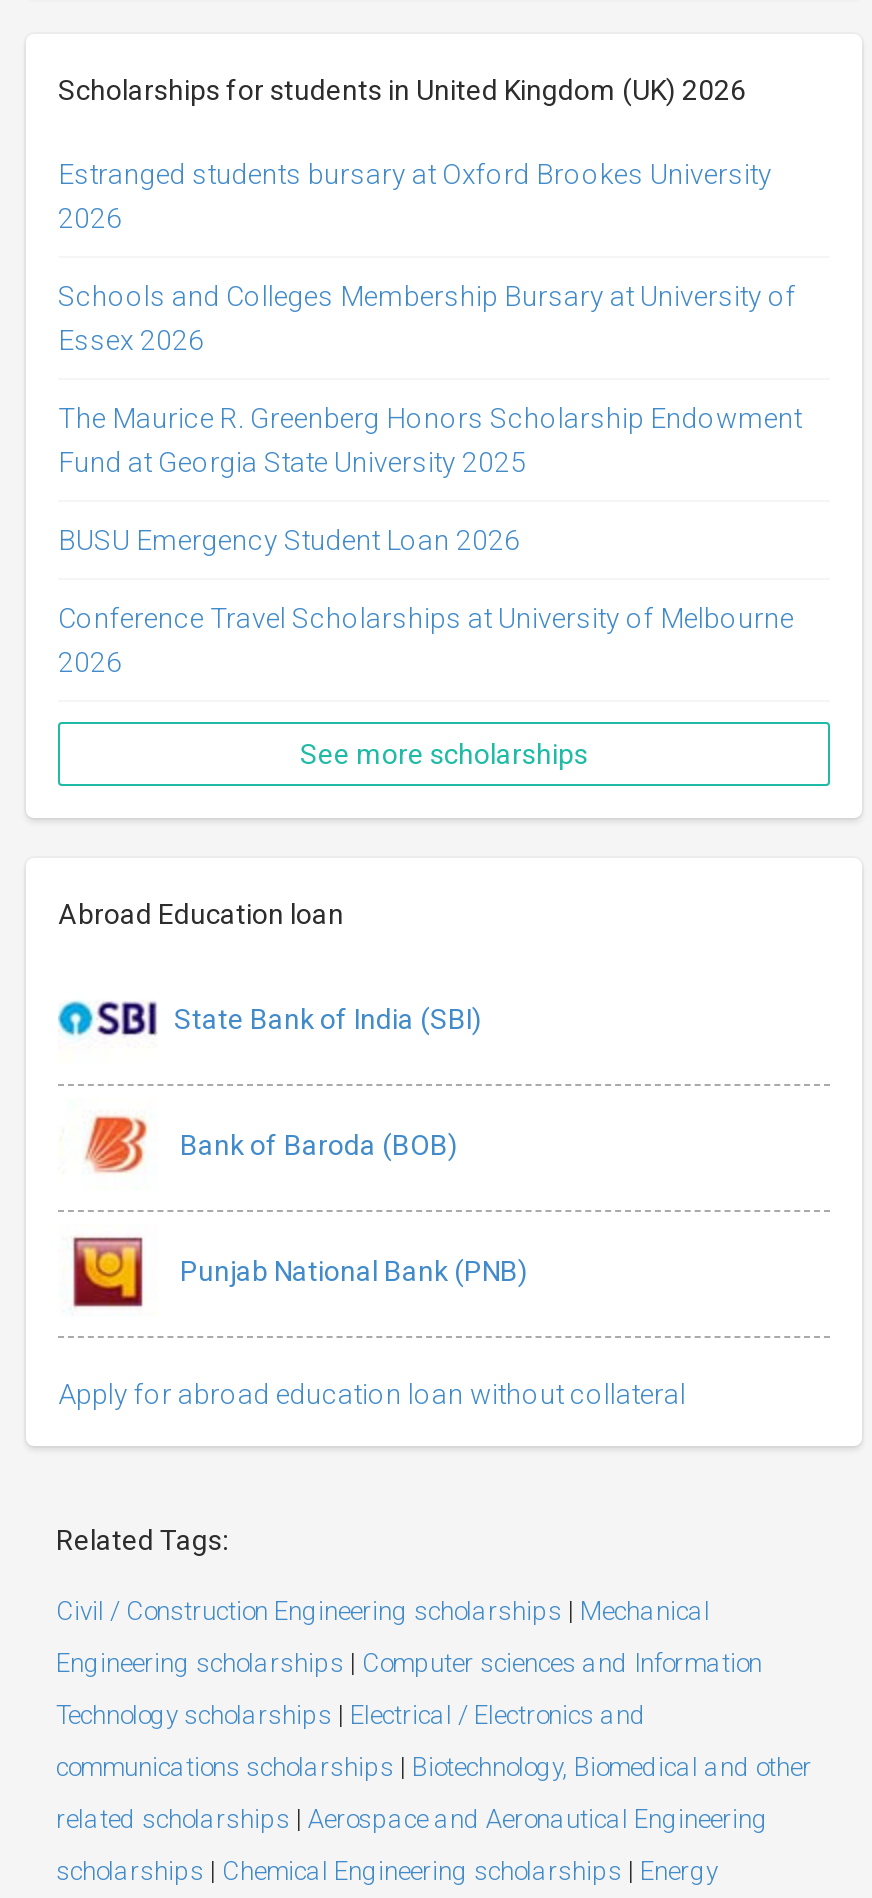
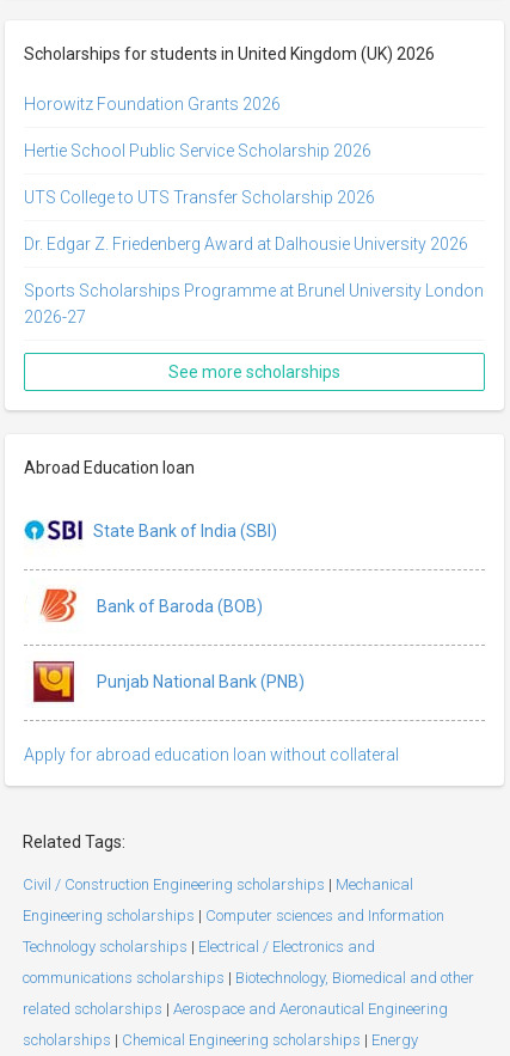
- Estranged students bursary at Oxford Brookes University
- 2026
+ Horowitz Foundation Grants 2026

- Schools and Colleges Membership Bursary at University of
- Essex 2026
+ Hertie School Public Service Scholarship 2026

- The Maurice R. Greenberg Honors Scholarship Endowment
- Fund at Georgia State University 2025
+ UTS College to UTS Transfer Scholarship 2026

- BUSU Emergency Student Loan 2026
+ Dr. Edgar Z. Friedenberg Award at Dalhousie University 2026

- Conference Travel Scholarships at University of Melbourne
- 2026
+ Sports Scholarships Programme at Brunel University London
+ 2026-27
